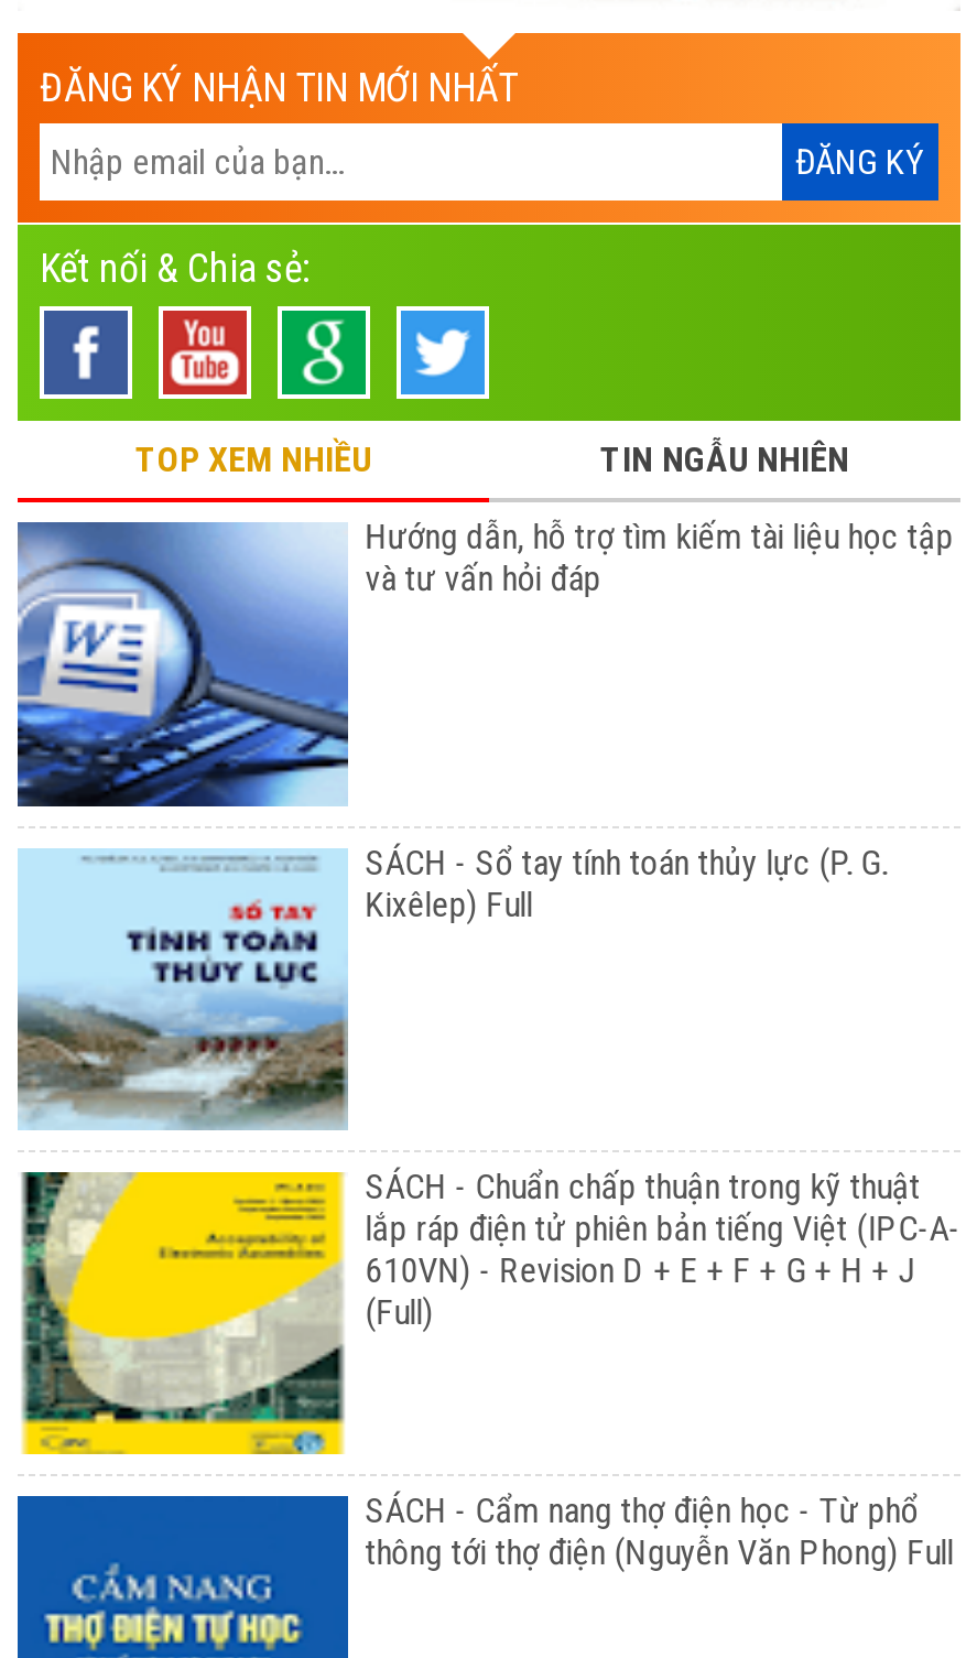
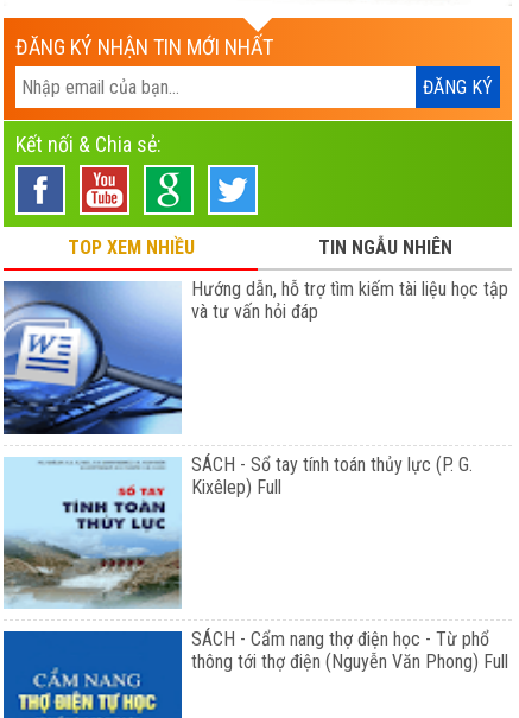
- [image]
- SÁCH - Chuẩn chấp thuận trong kỹ thuật
- lắp ráp điện tử phiên bản tiếng Việt (IPC-A-
- 610VN) - Revision D + E + F + G + H + J
- (Full)
